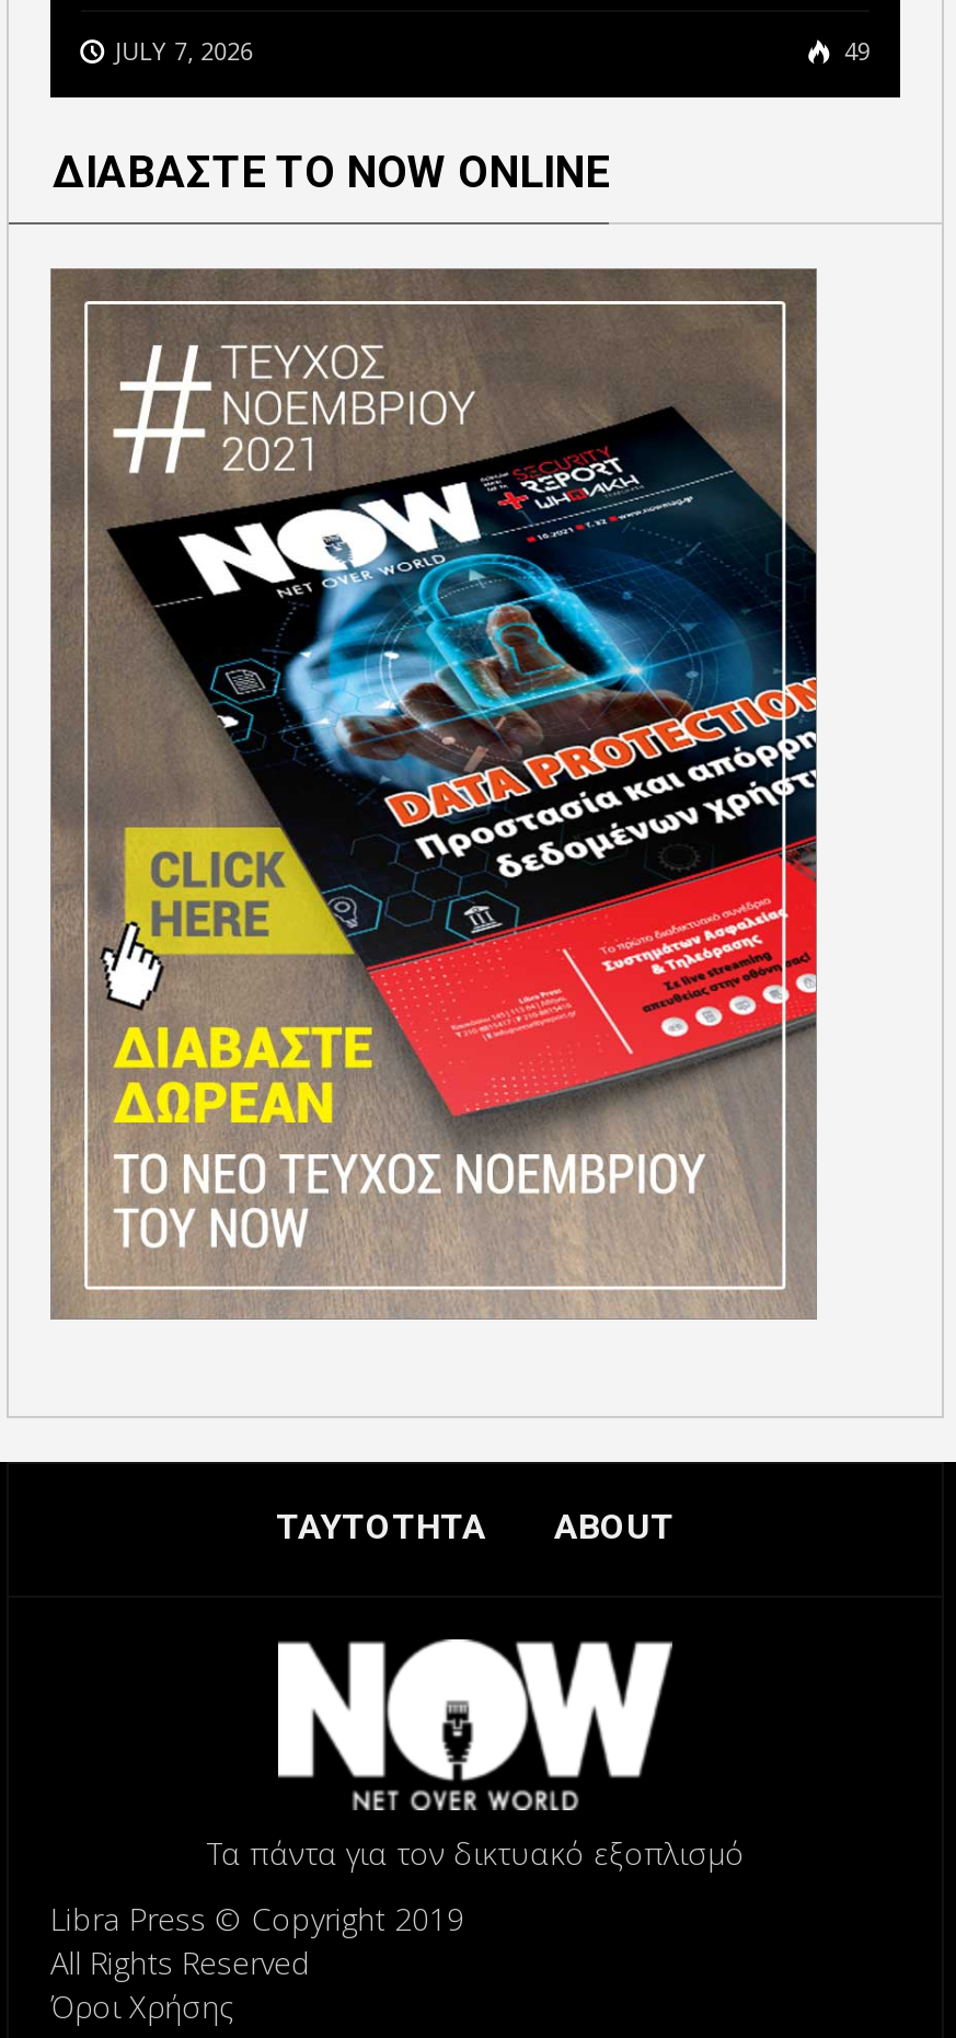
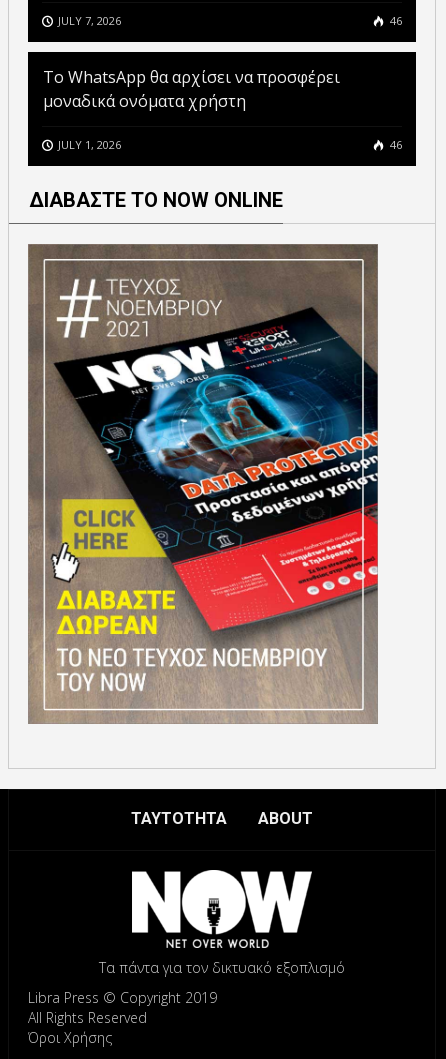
- 49
+ 46
+ Το WhatsApp θα αρχίσει να προσφέρει
+ μοναδικά ονόματα χρήστη
+ JULY 1, 2026
+ 46
